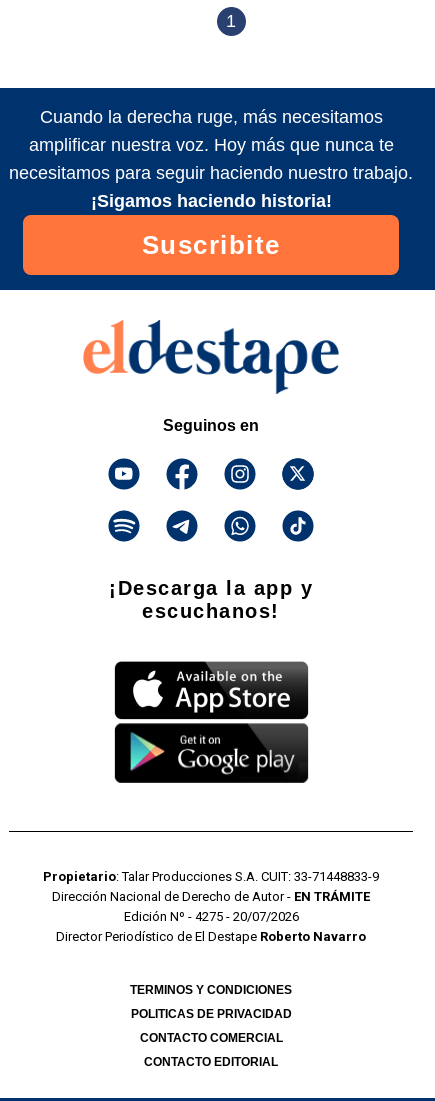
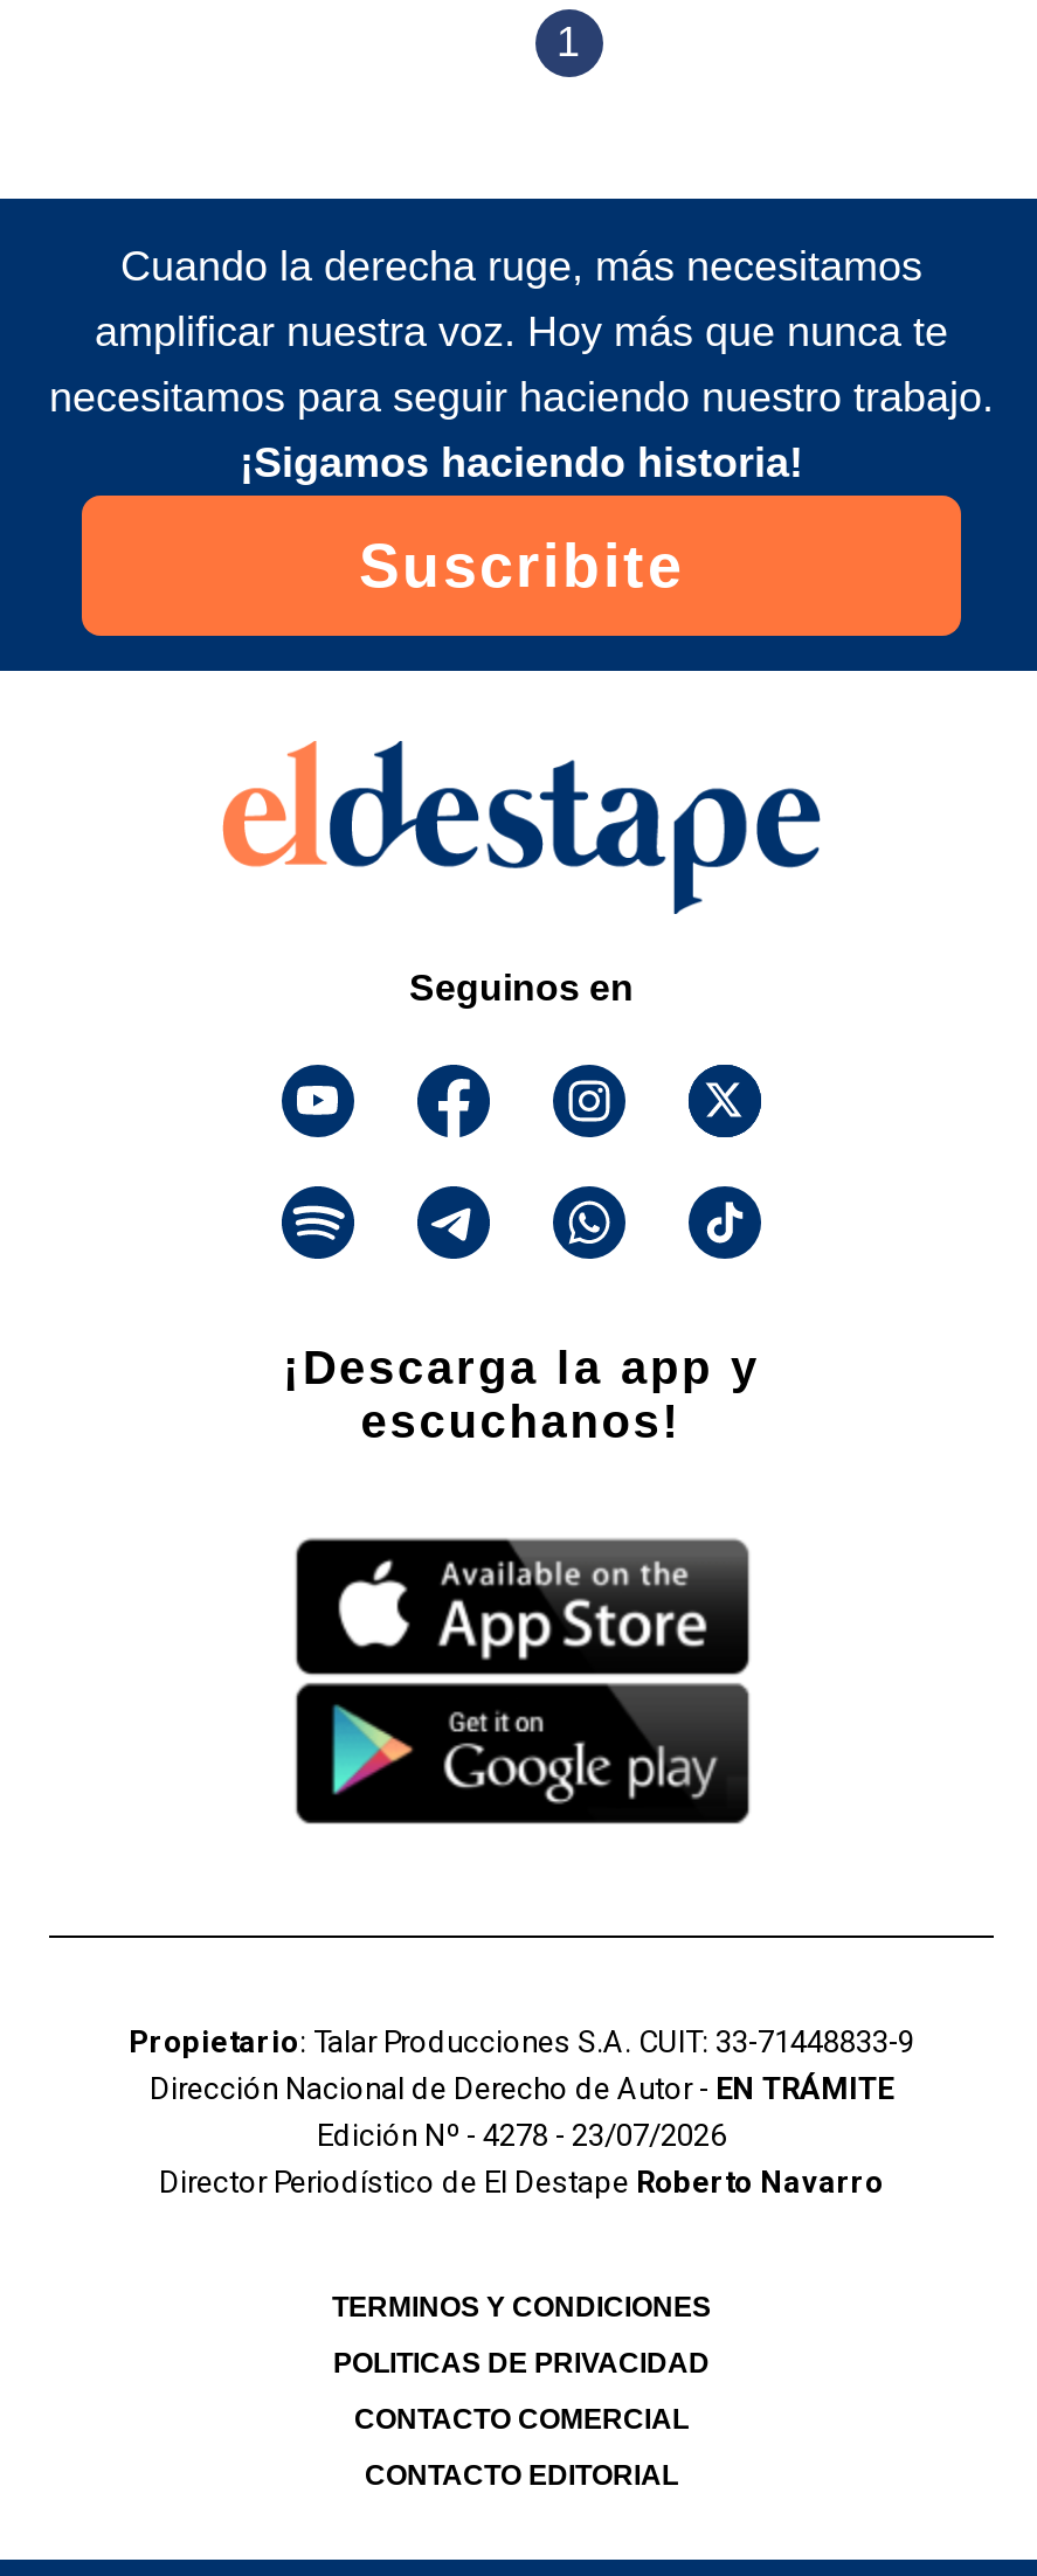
- Edición Nº - 4275 - 20/07/2026
+ Edición Nº - 4278 - 23/07/2026
